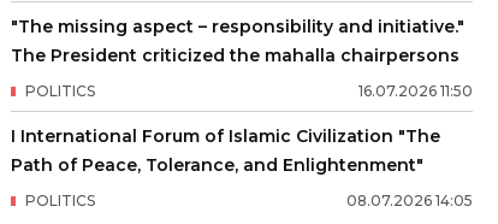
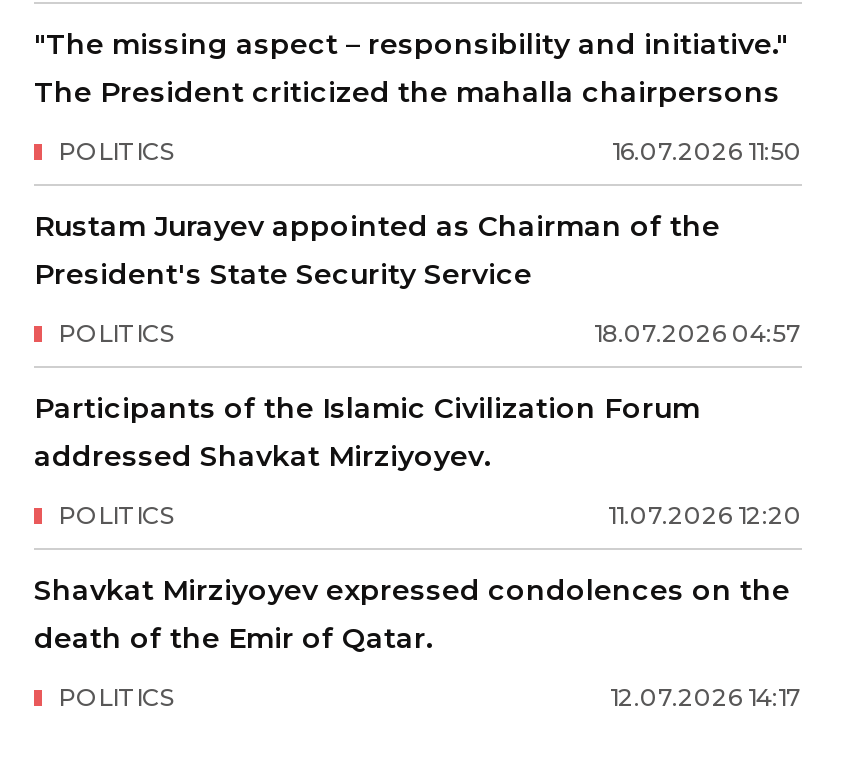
- I International Forum of Islamic Civilization "The
- Path of Peace, Tolerance, and Enlightenment"
- 08.07.2026 14:05
+ Rustam Jurayev appointed as Chairman of the
+ President's State Security Service
+ 18.07.2026 04:57
+ POLITICS
+ Participants of the Islamic Civilization Forum
+ addressed Shavkat Mirziyoyev.
+ 11.07.2026 12:20
+ POLITICS
+ Shavkat Mirziyoyev expressed condolences on the
+ death of the Emir of Qatar.
+ 12.07.2026 14:17
